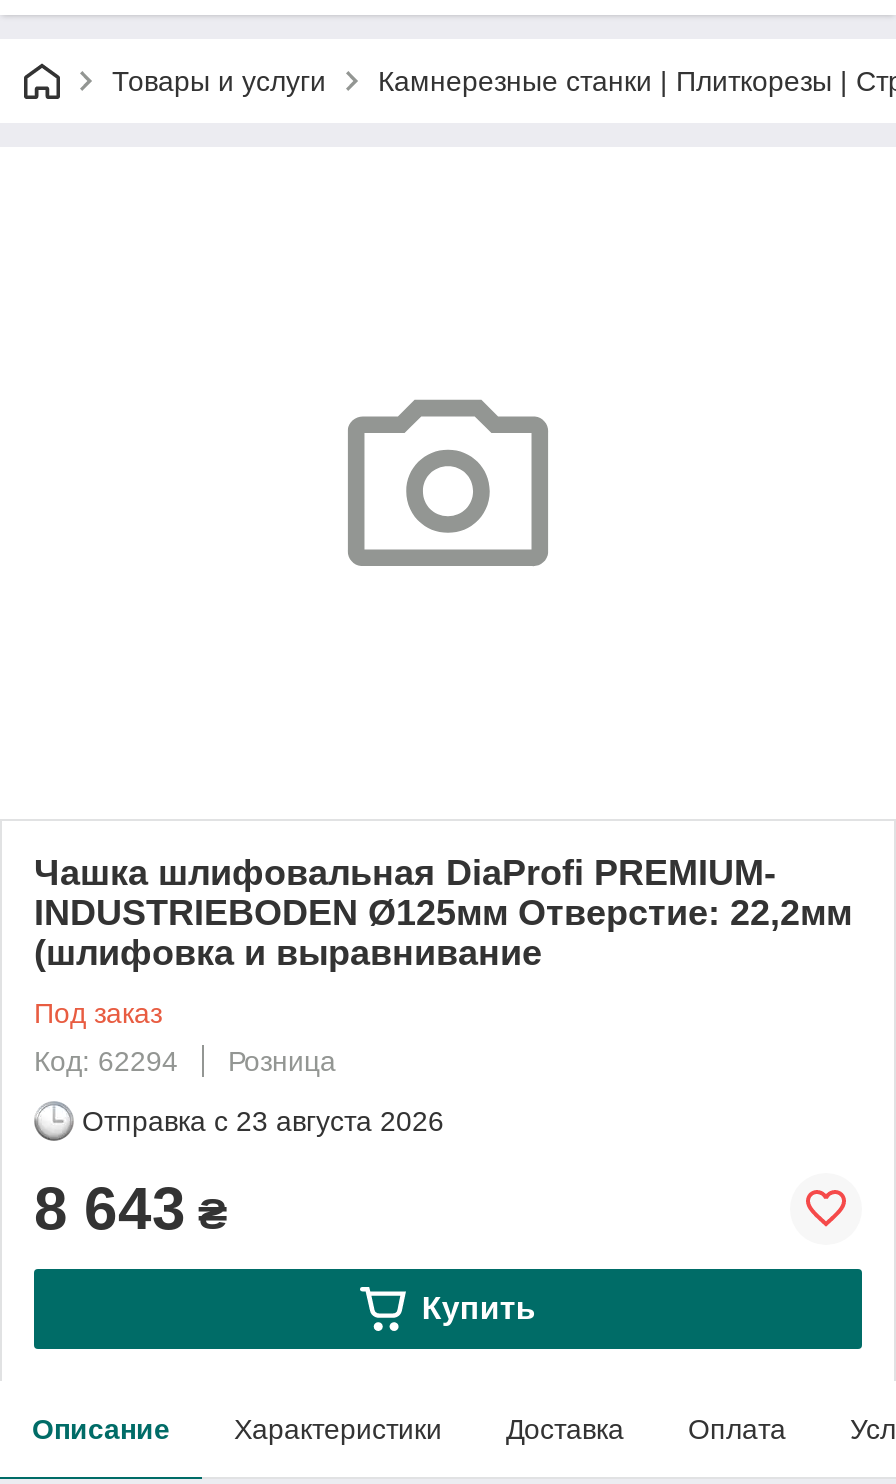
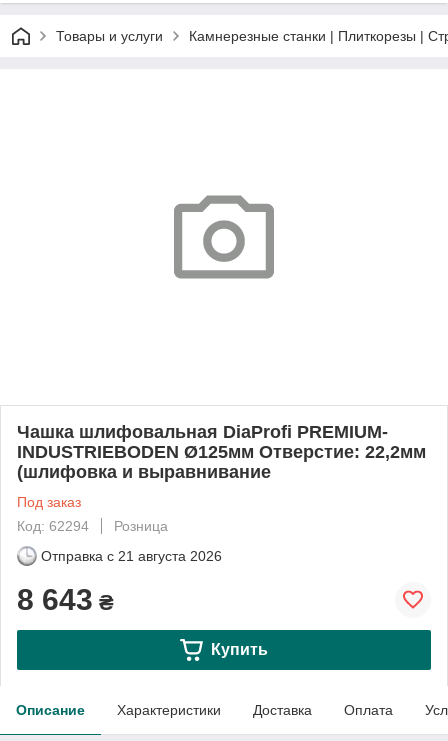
- Отправка с 23 августа 2026
+ Отправка с 21 августа 2026
